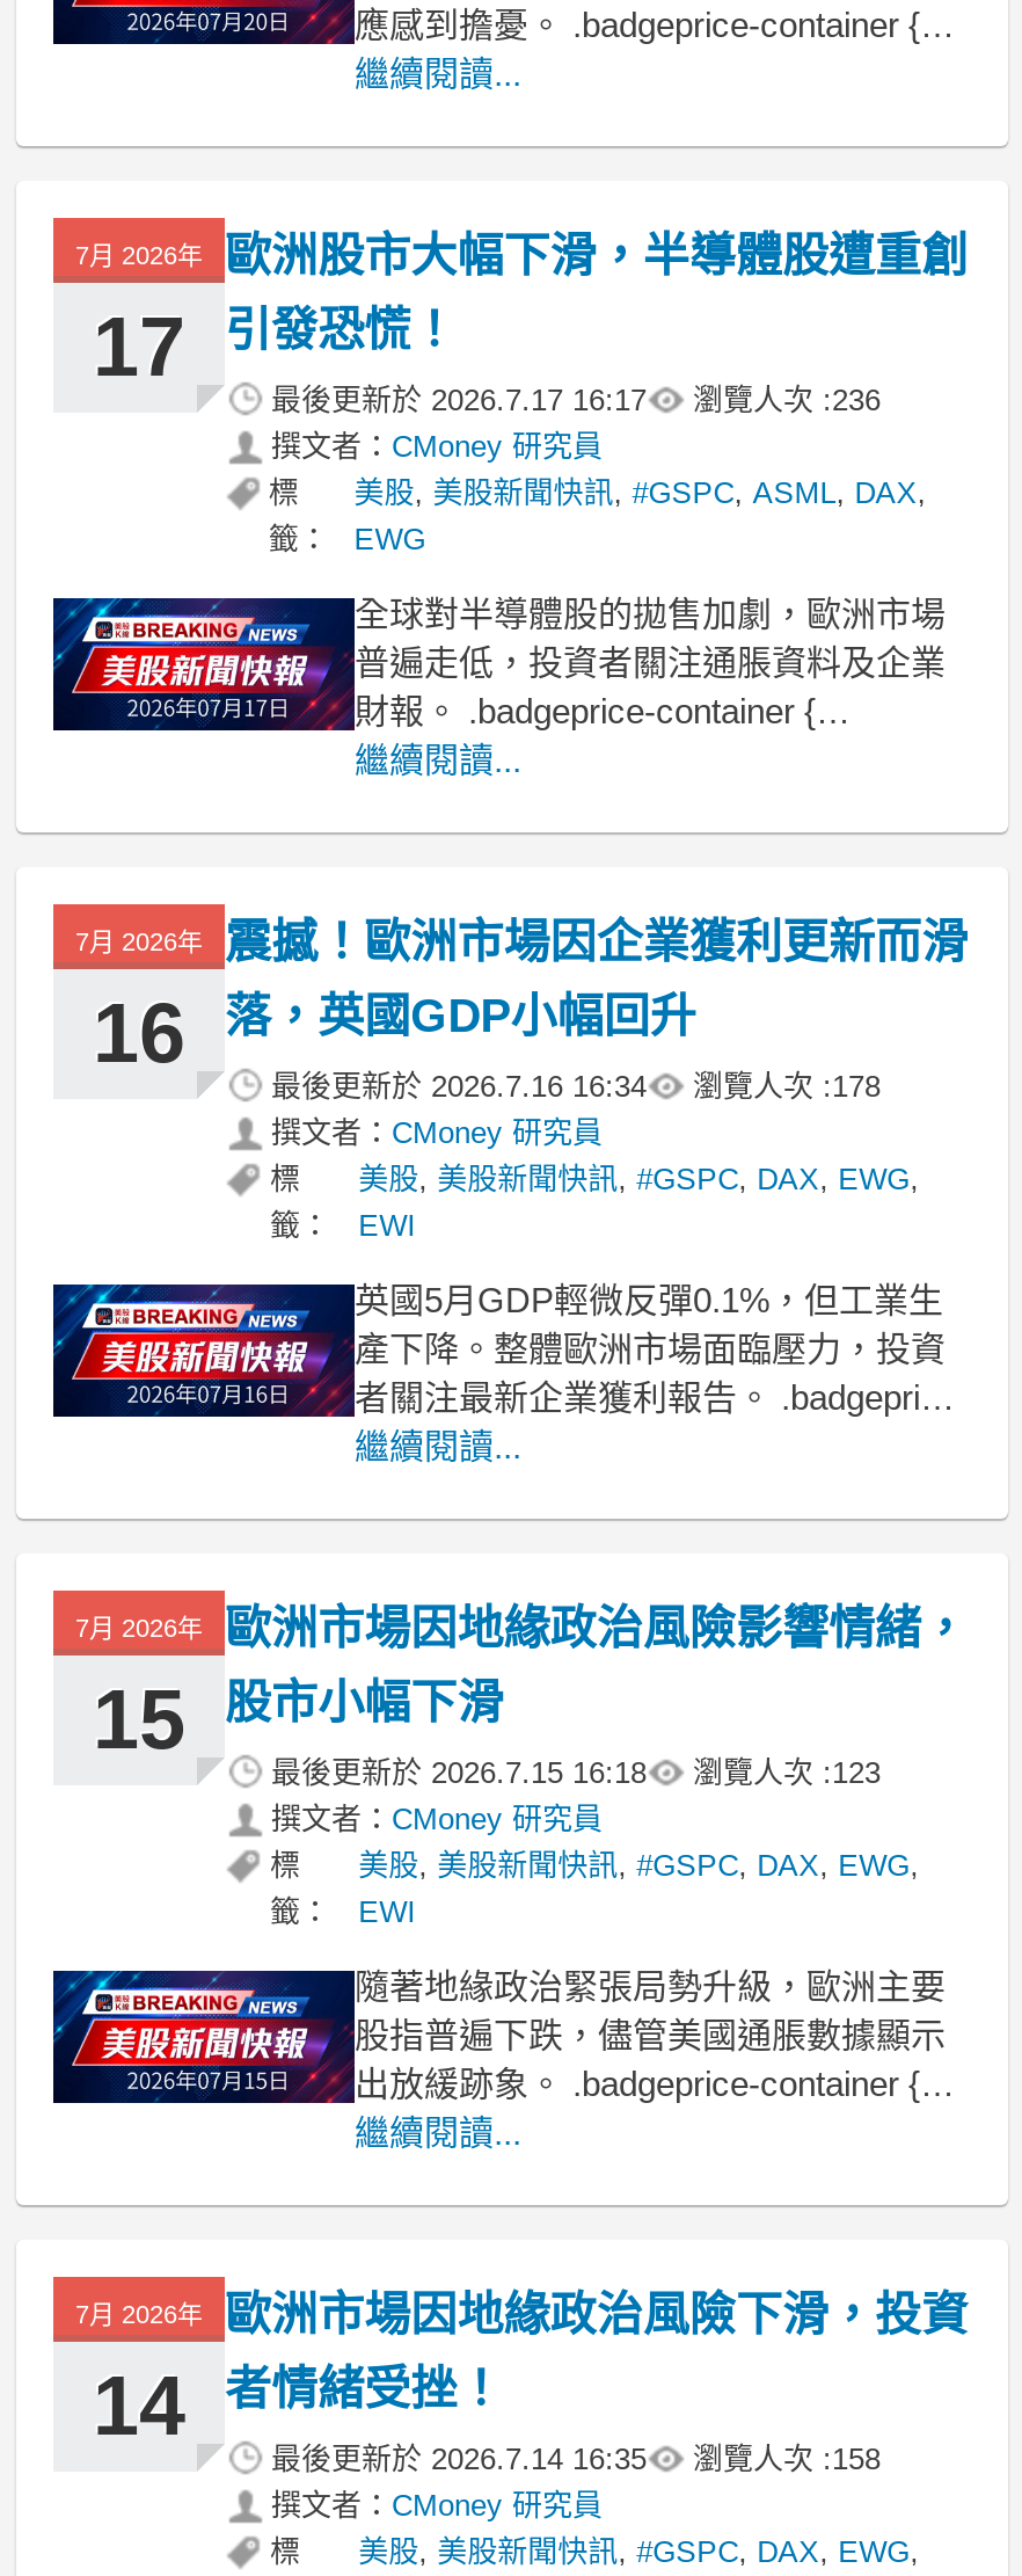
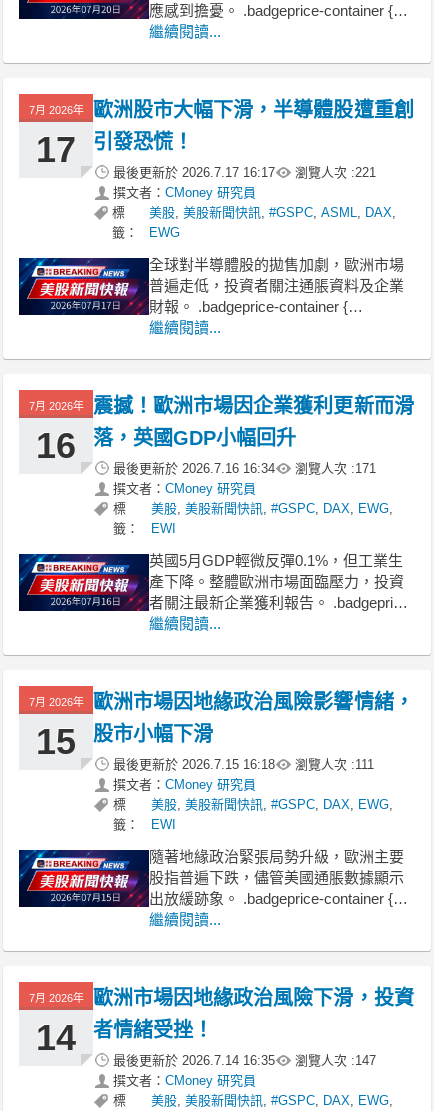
- 最後更新於2026.7.17 16:17 瀏覽人次 : 236
+ 最後更新於2026.7.17 16:17 瀏覽人次 : 221

- 最後更新於2026.7.16 16:34 瀏覽人次 : 178
+ 最後更新於2026.7.16 16:34 瀏覽人次 : 171

- 最後更新於2026.7.15 16:18 瀏覽人次 : 123
+ 最後更新於2026.7.15 16:18 瀏覽人次 : 111

- 最後更新於2026.7.14 16:35 瀏覽人次 : 158
+ 最後更新於2026.7.14 16:35 瀏覽人次 : 147
